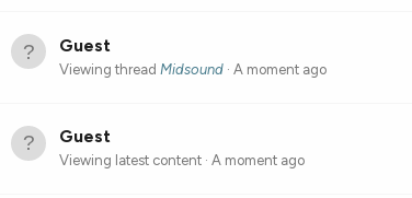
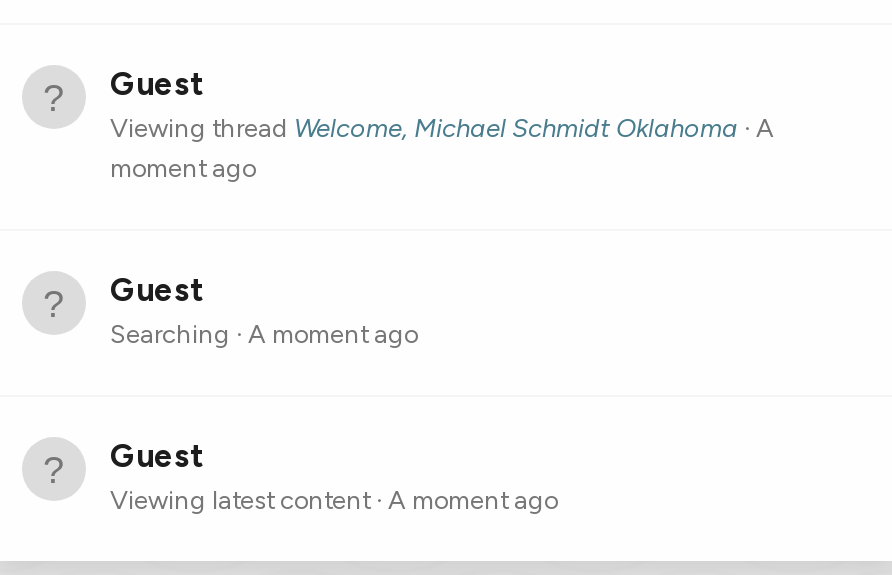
- Viewing thread Midsound A moment ago
+ Viewing thread Welcome, Michael Schmidt Oklahoma A
+ moment ago
+ Guest
+ Searching A moment ago
